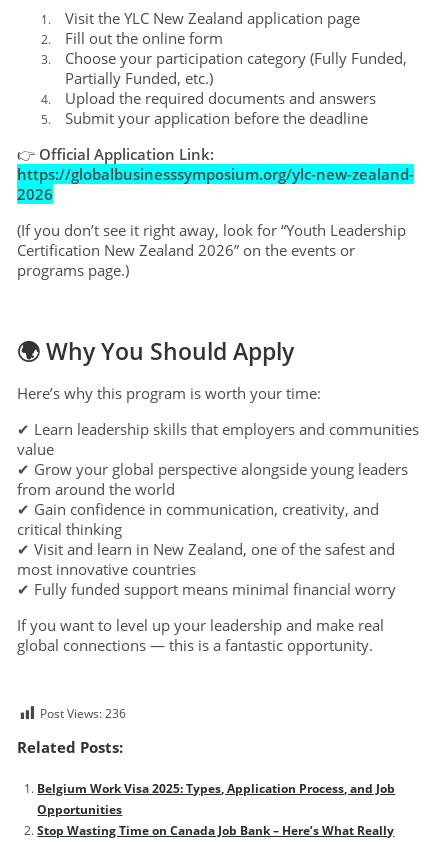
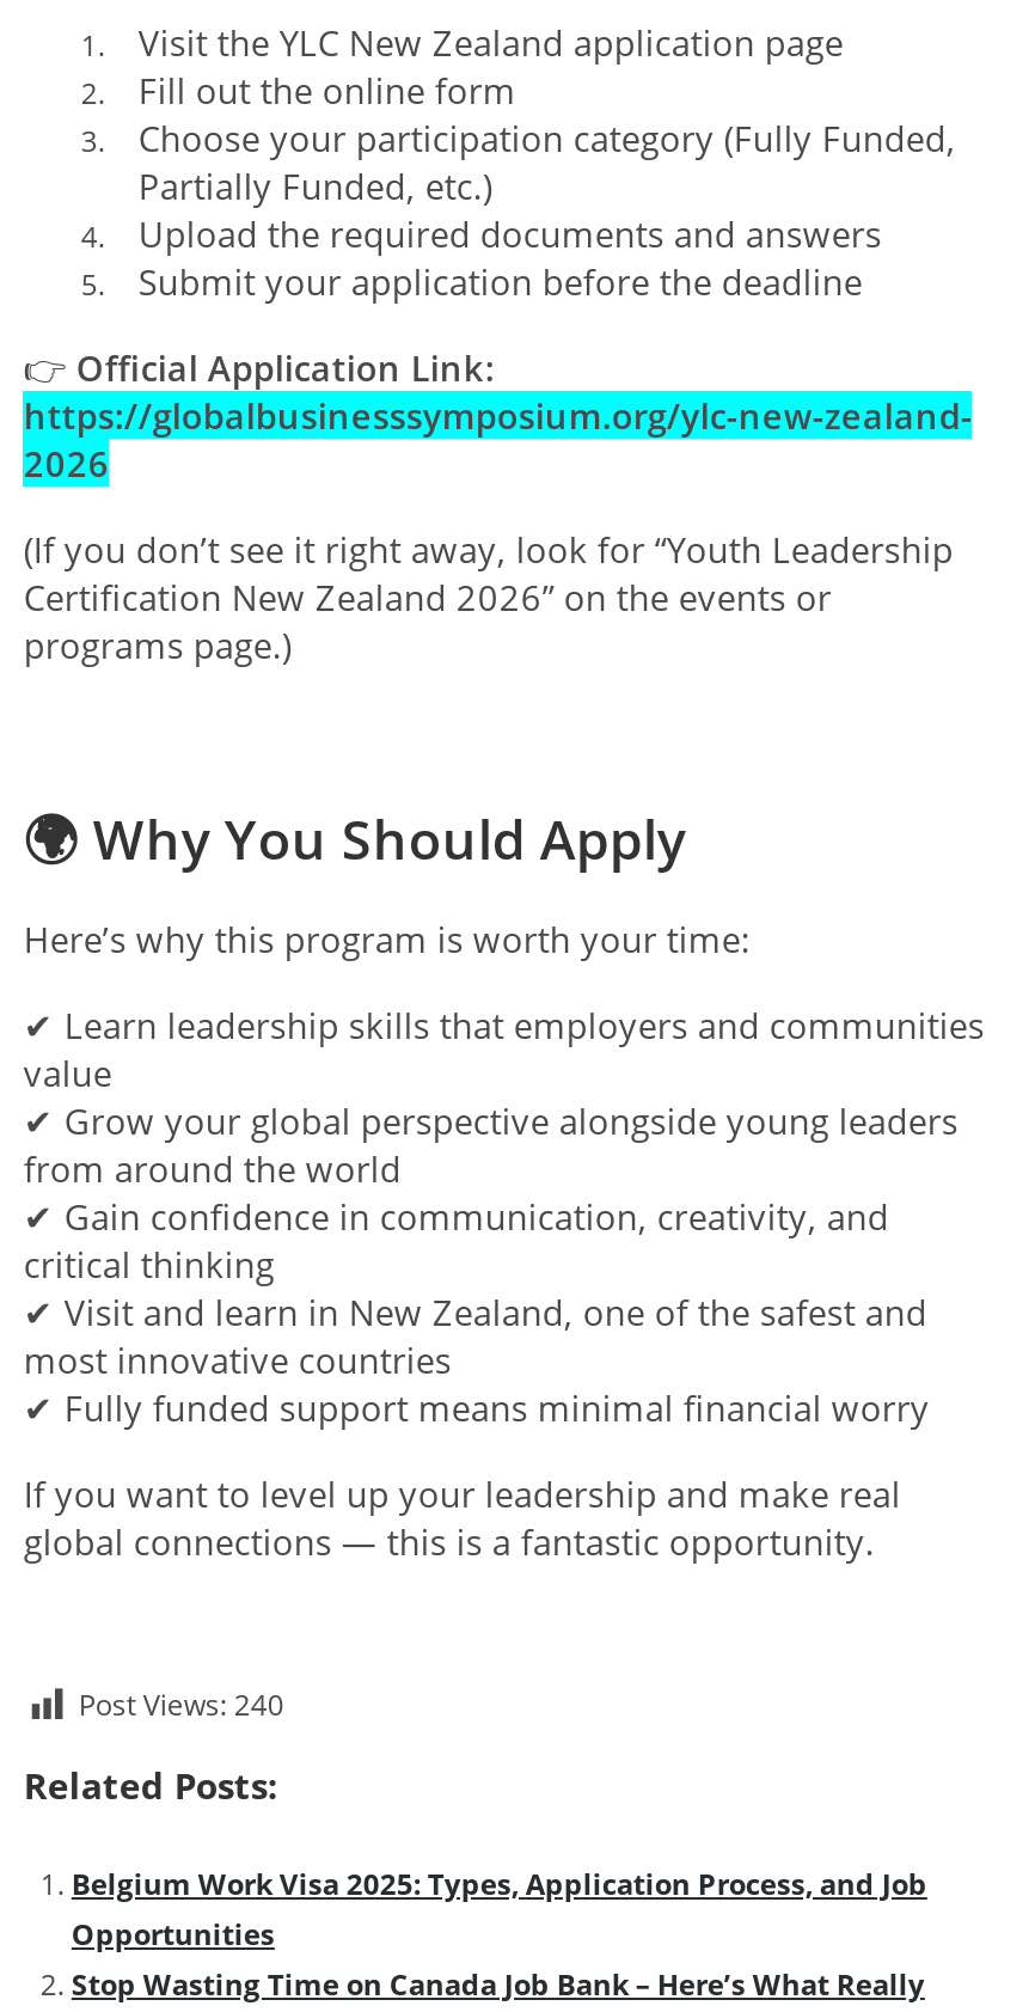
- Post Views: 236
+ Post Views: 240
